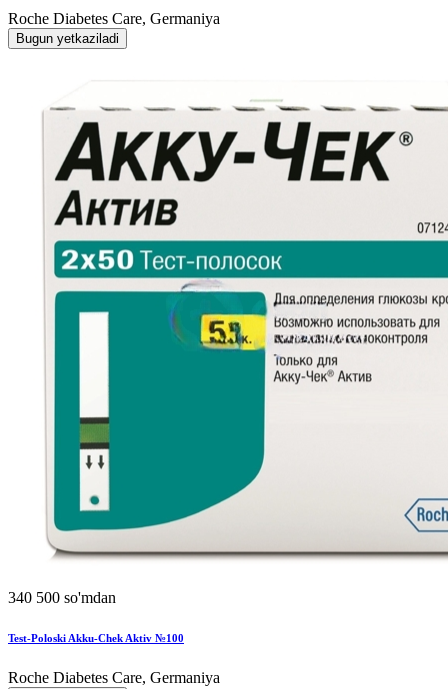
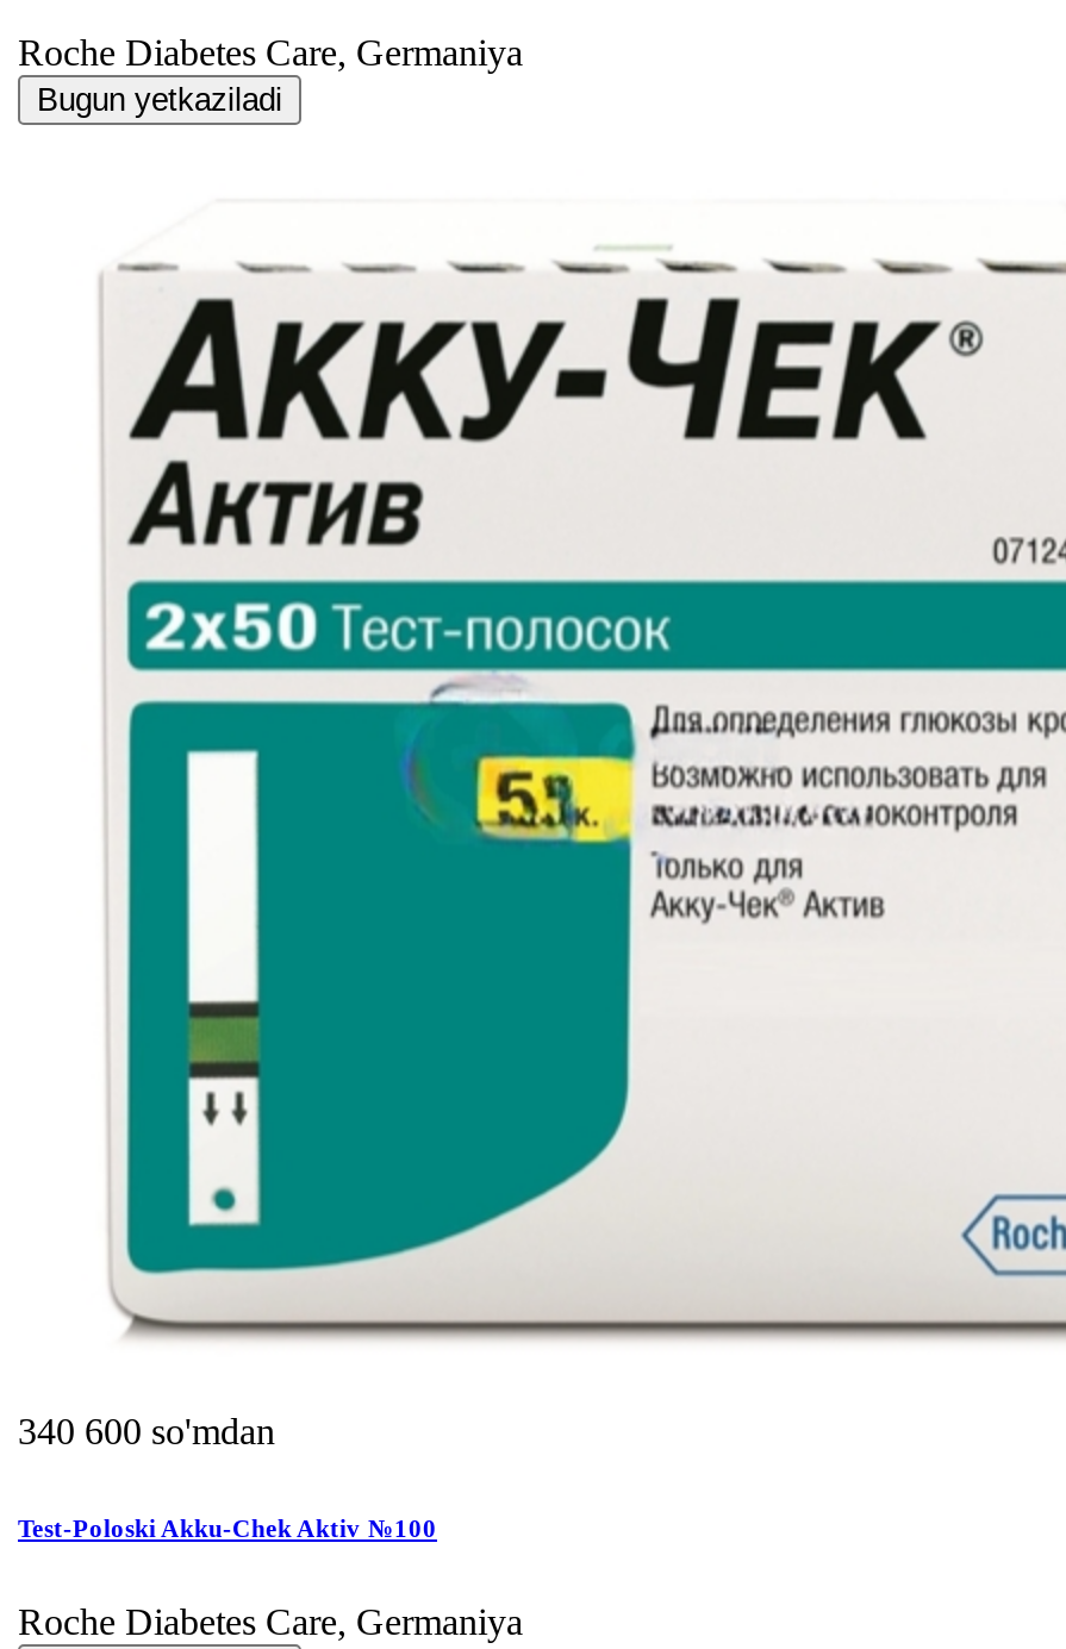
- 340 500 so'mdan
+ 340 600 so'mdan
